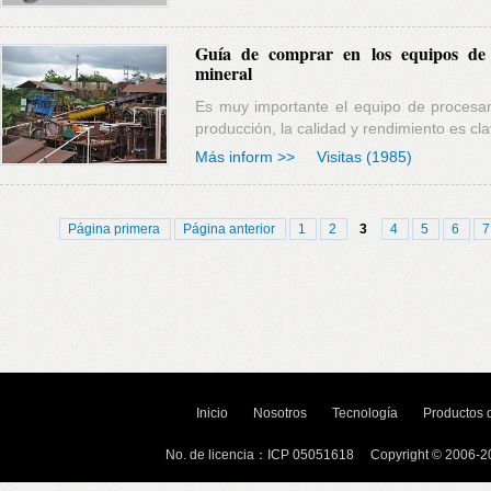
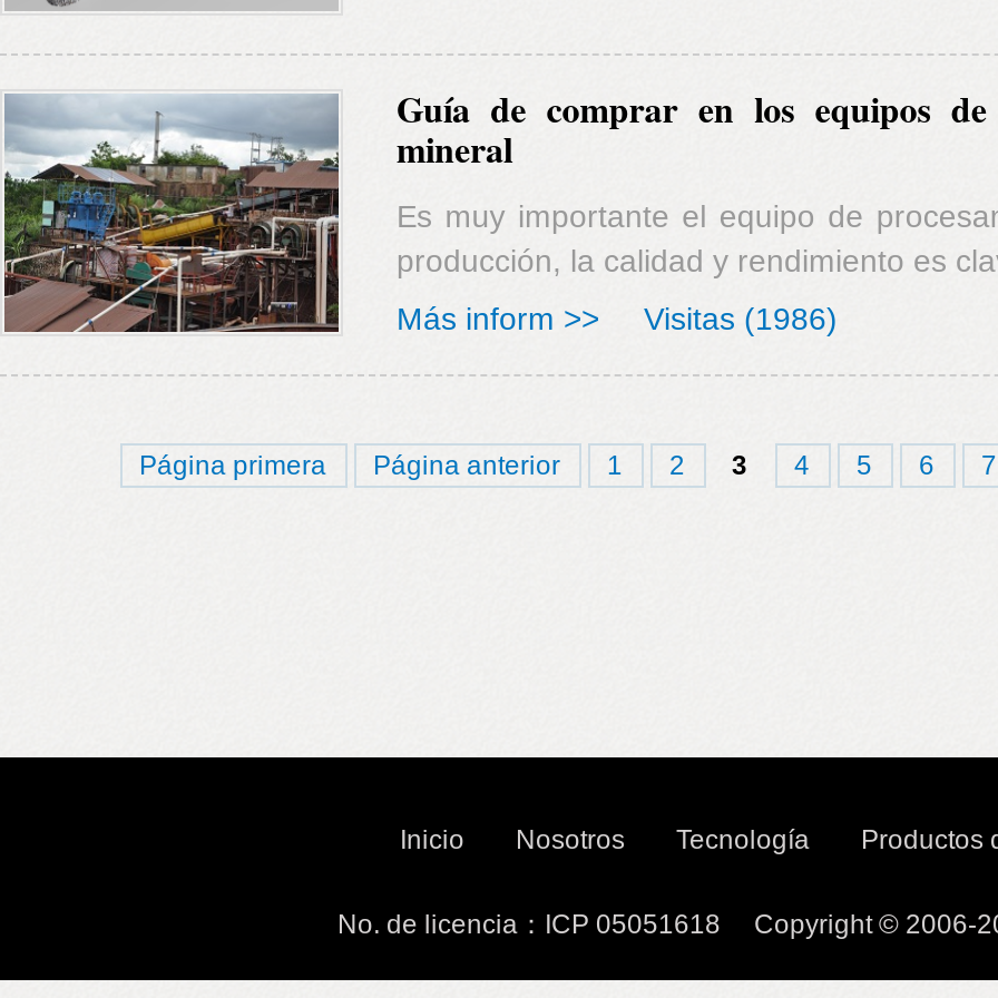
- Más inform >> Visitas (1985)
+ Más inform >> Visitas (1986)
